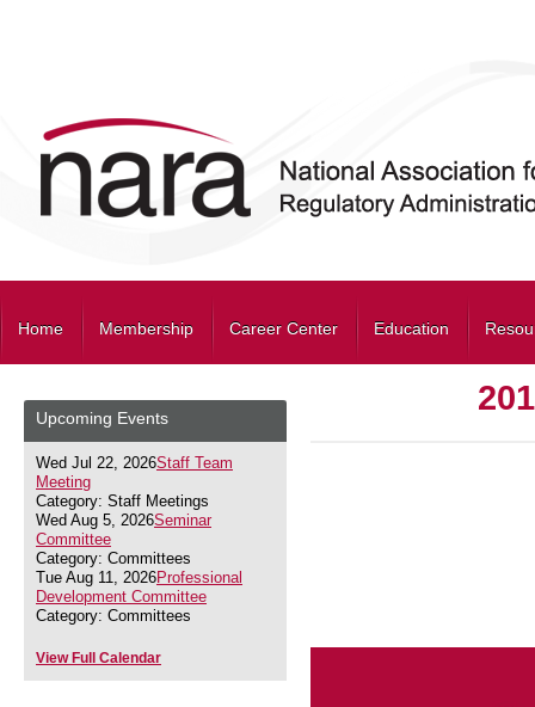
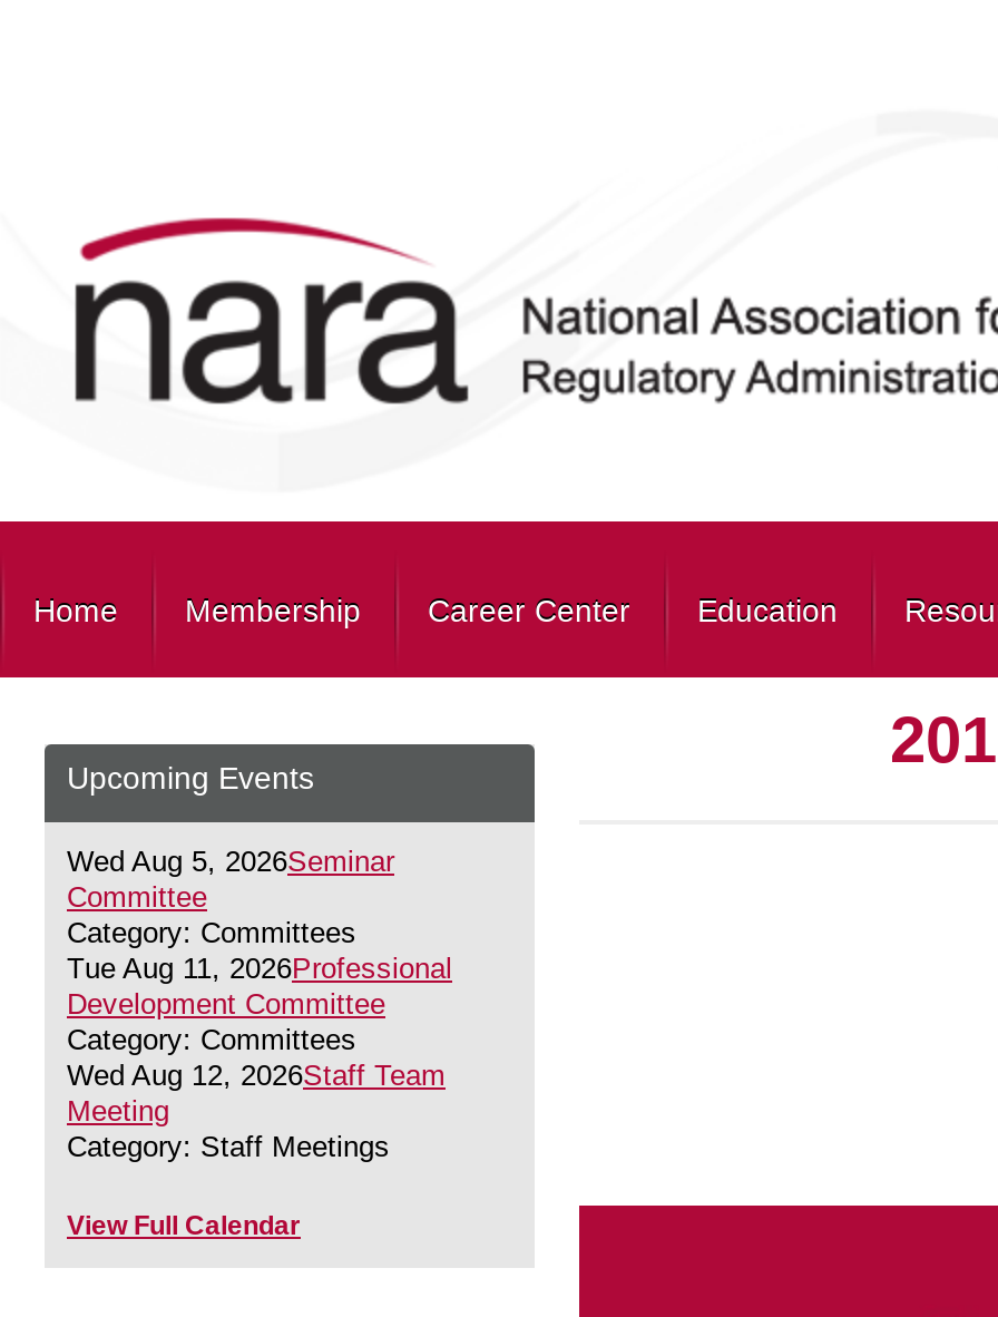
- Wed Jul 22, 2026Staff Team

moved down: Meeting | Category: Staff Meetings

moved up: Wed Aug 5, 2026Seminar | Committee | Category: Committees | Tue Aug 11, 2026Professional | Development Committee | Category: Committees

+ Wed Aug 12, 2026Staff Team
